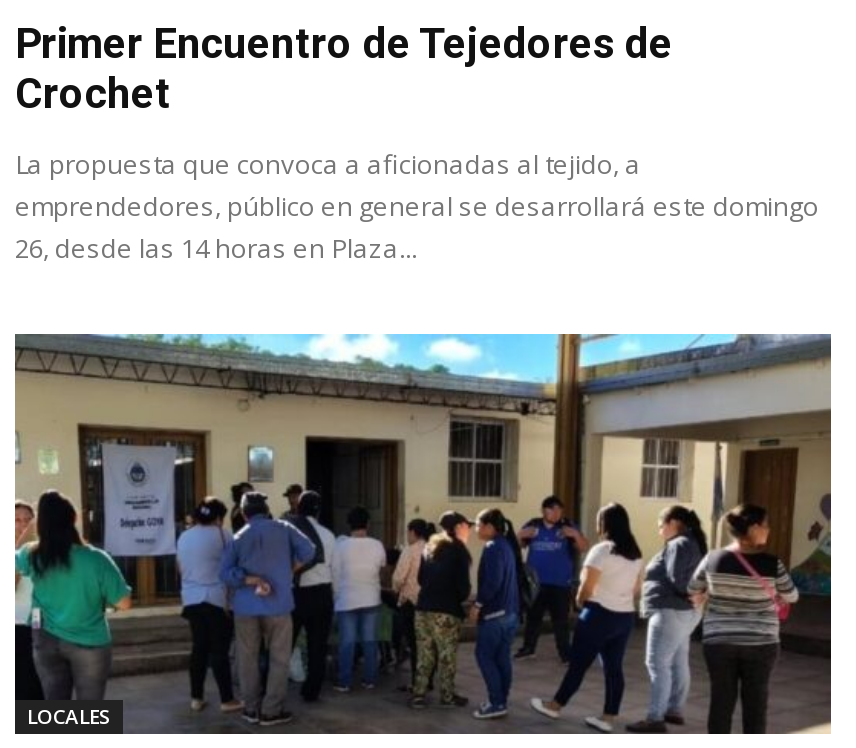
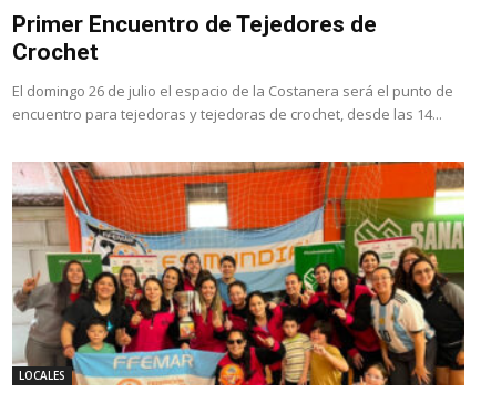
- La propuesta que convoca a aficionadas al tejido, a
- emprendedores, público en general se desarrollará este domingo
- 26, desde las 14 horas en Plaza...
+ El domingo 26 de julio el espacio de la Costanera será el punto de
+ encuentro para tejedoras y tejedoras de crochet, desde las 14...

- [image]
+ [image]
